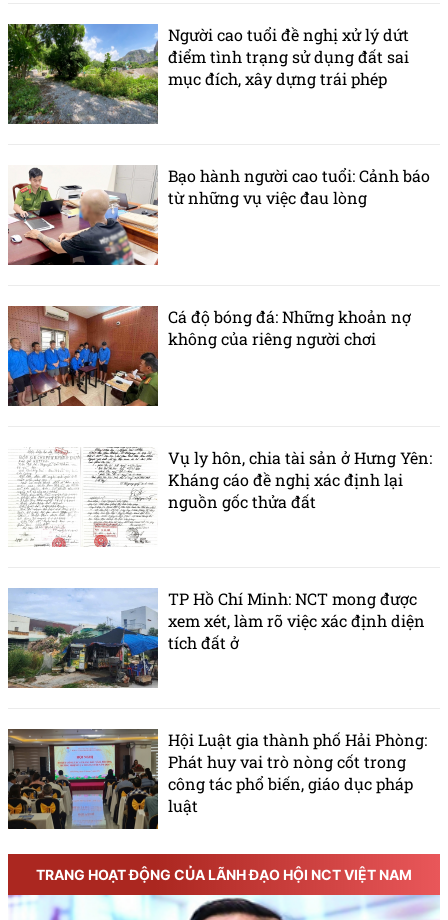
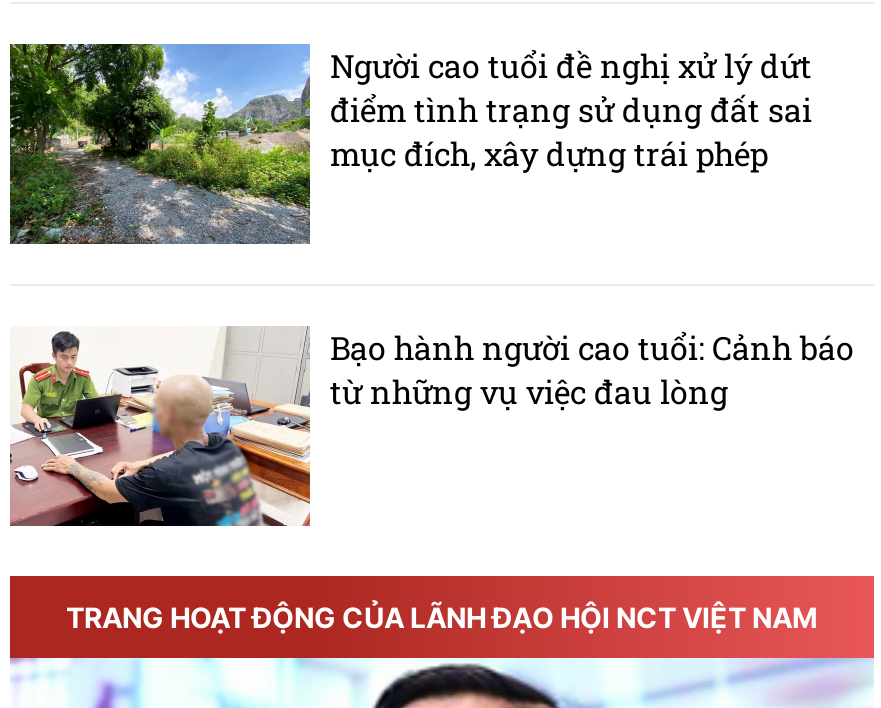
- [image]
- Cá độ bóng đá: Những khoản nợ
- không của riêng người chơi

- [image]
- Vụ ly hôn, chia tài sản ở Hưng Yên:
- Kháng cáo đề nghị xác định lại
- nguồn gốc thửa đất

- [image]
- TP Hồ Chí Minh: NCT mong được
- xem xét, làm rõ việc xác định diện
- tích đất ở

- [image]
- Hội Luật gia thành phố Hải Phòng:
- Phát huy vai trò nòng cốt trong
- công tác phổ biến, giáo dục pháp
- luật
